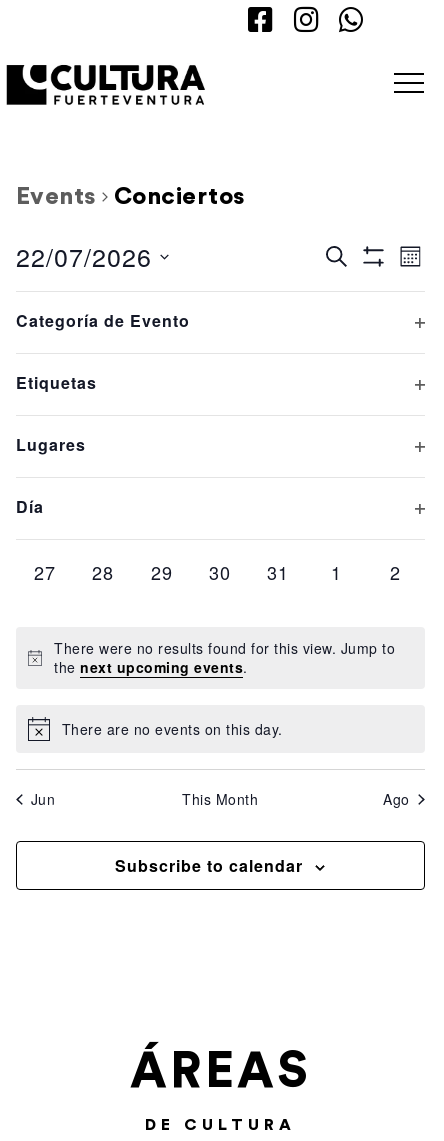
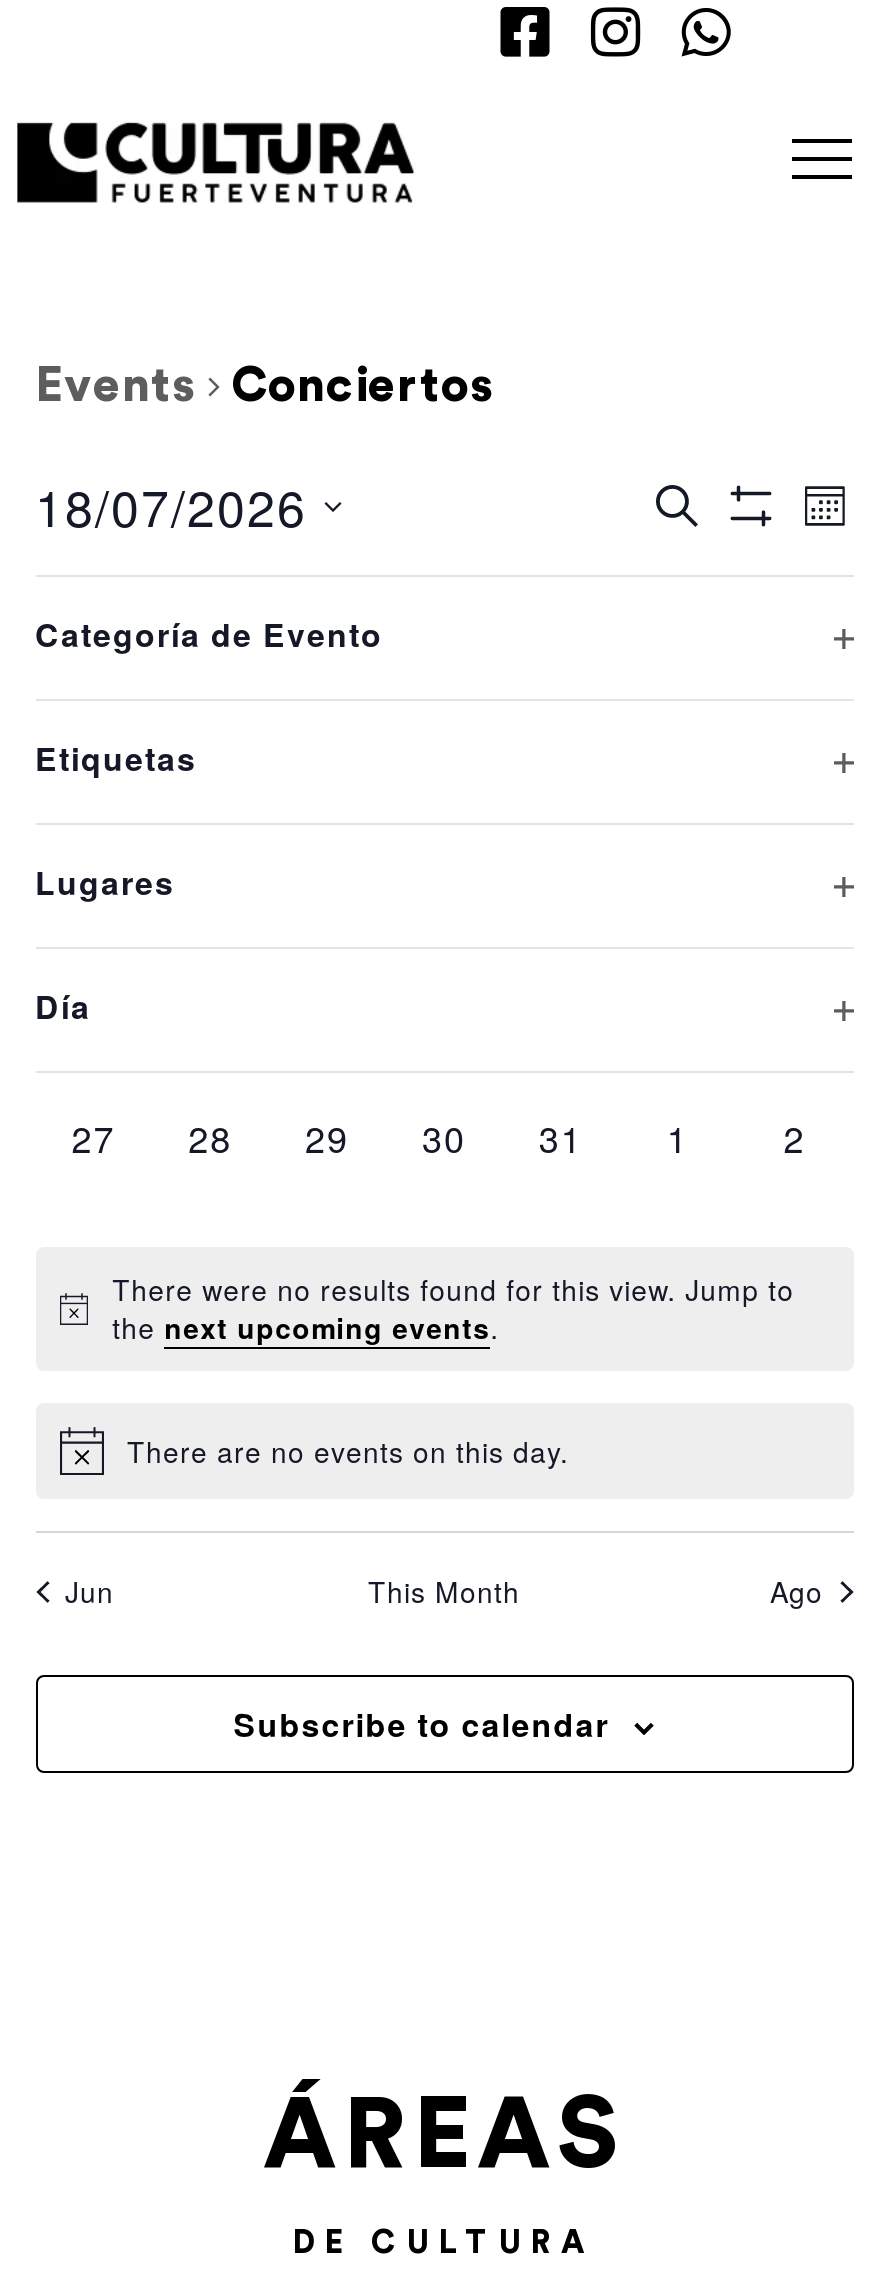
- 22/07/2026
+ 18/07/2026
